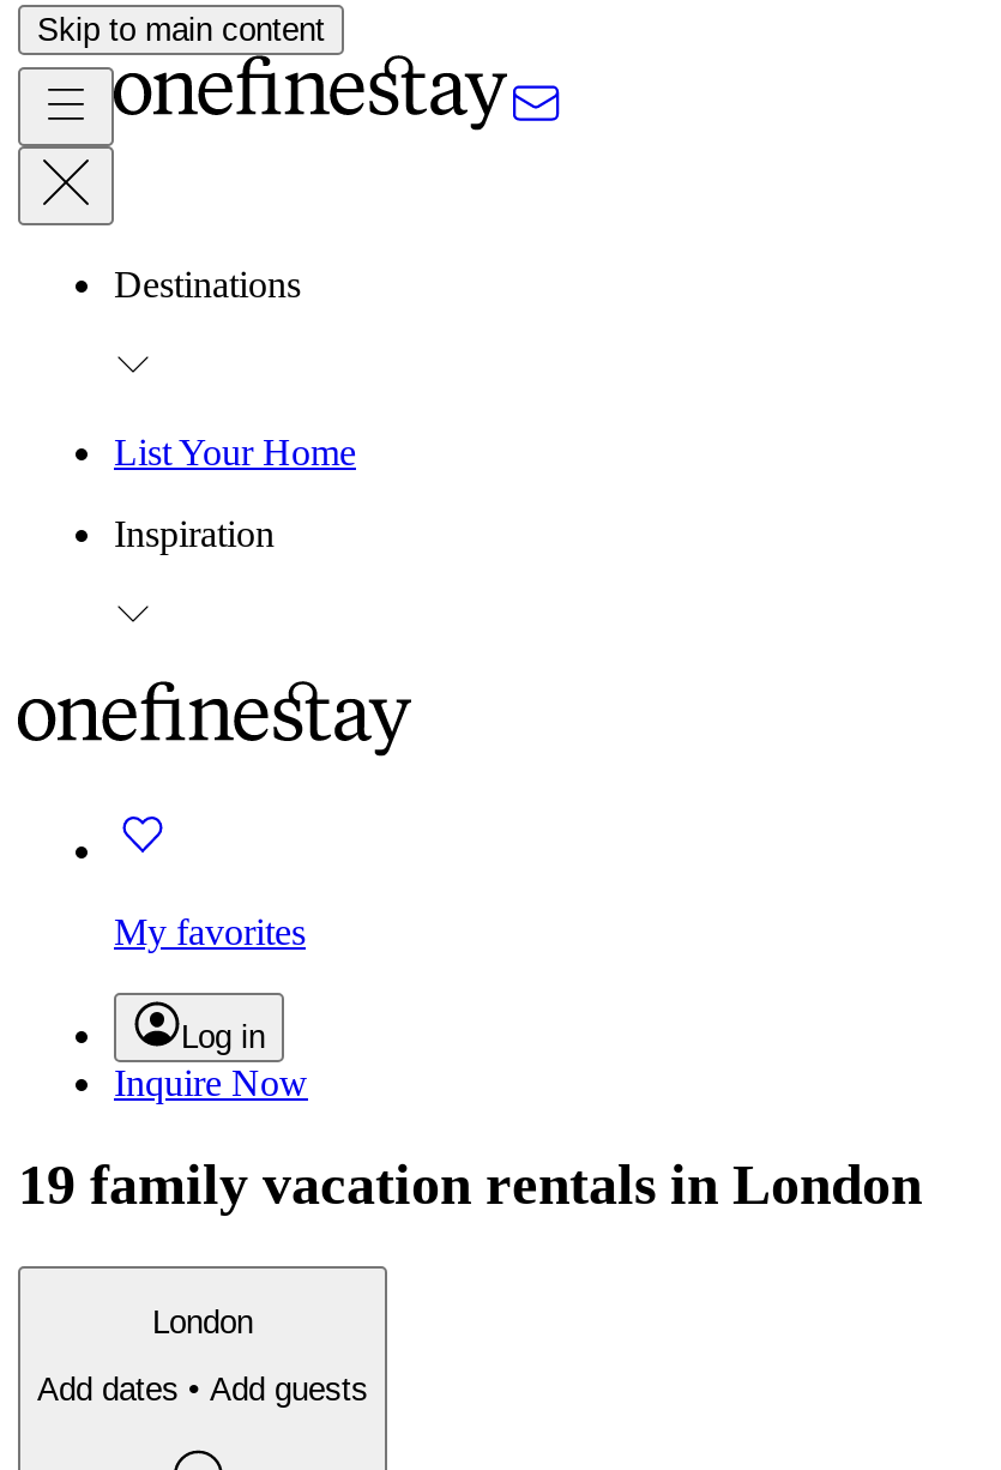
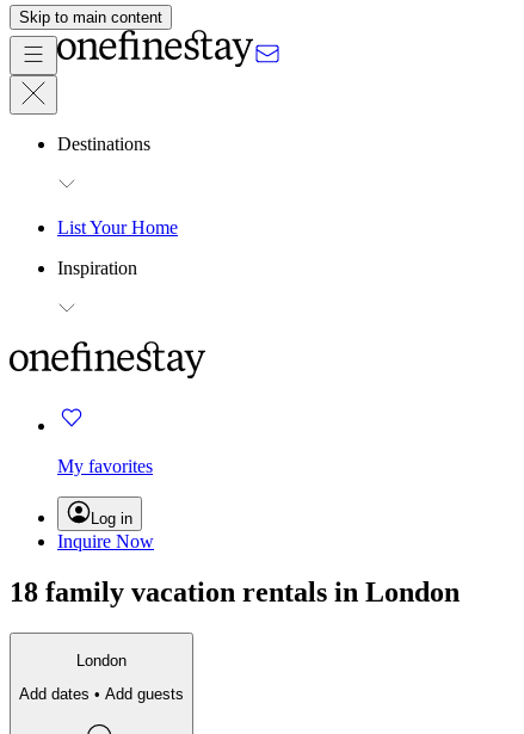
- 19 family vacation rentals in London
+ 18 family vacation rentals in London
